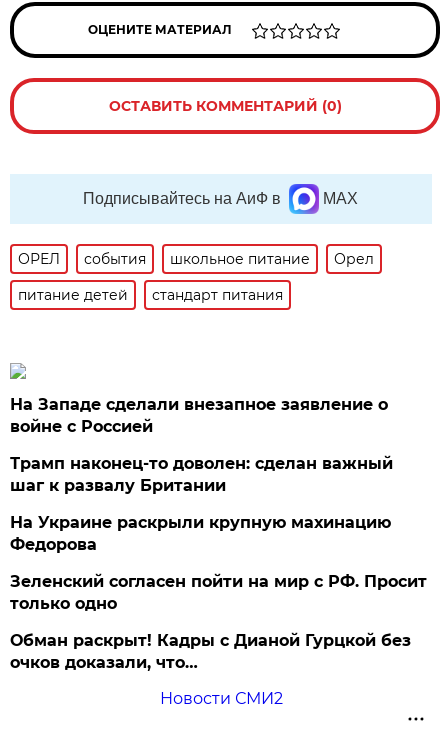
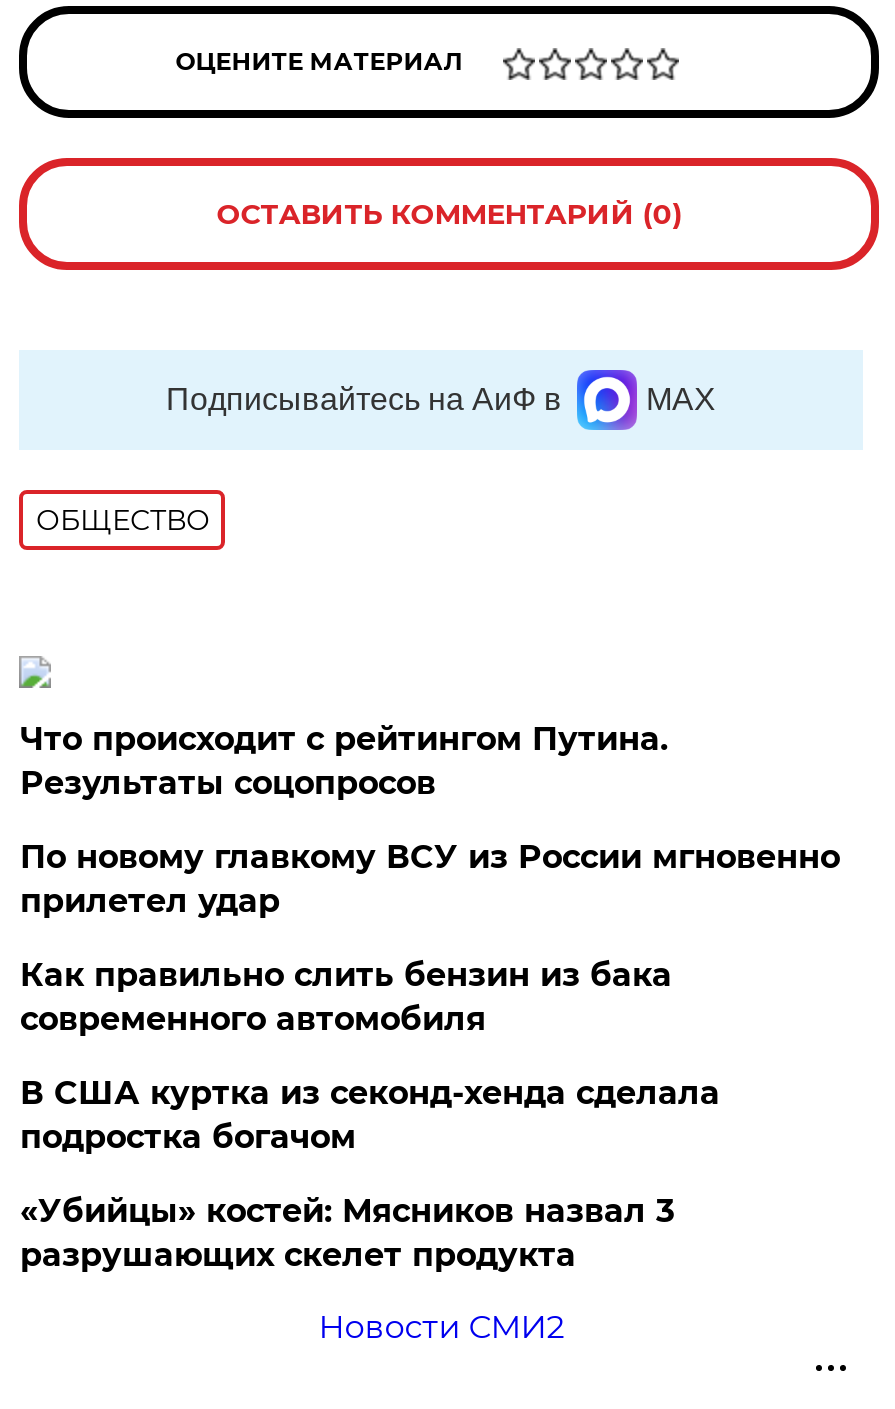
- ОРЕЛ
- события
- школьное питание
- Орел
- питание детей
- стандарт питания
+ ОБЩЕСТВО

- На Западе сделали внезапное заявление о
- войне с Россией
- Трамп наконец-то доволен: сделан важный
- шаг к развалу Британии
- На Украине раскрыли крупную махинацию
- Федорова
- Зеленский согласен пойти на мир с РФ. Просит
- только одно
- Обман раскрыт! Кадры с Дианой Гурцкой без
- очков доказали, что…
+ Что происходит с рейтингом Путина.
+ Результаты соцопросов
+ По новому главкому ВСУ из России мгновенно
+ прилетел удар
+ Как правильно слить бензин из бака
+ современного автомобиля
+ В США куртка из секонд-хенда сделала
+ подростка богачом
+ «Убийцы» костей: Мясников назвал 3
+ разрушающих скелет продукта
